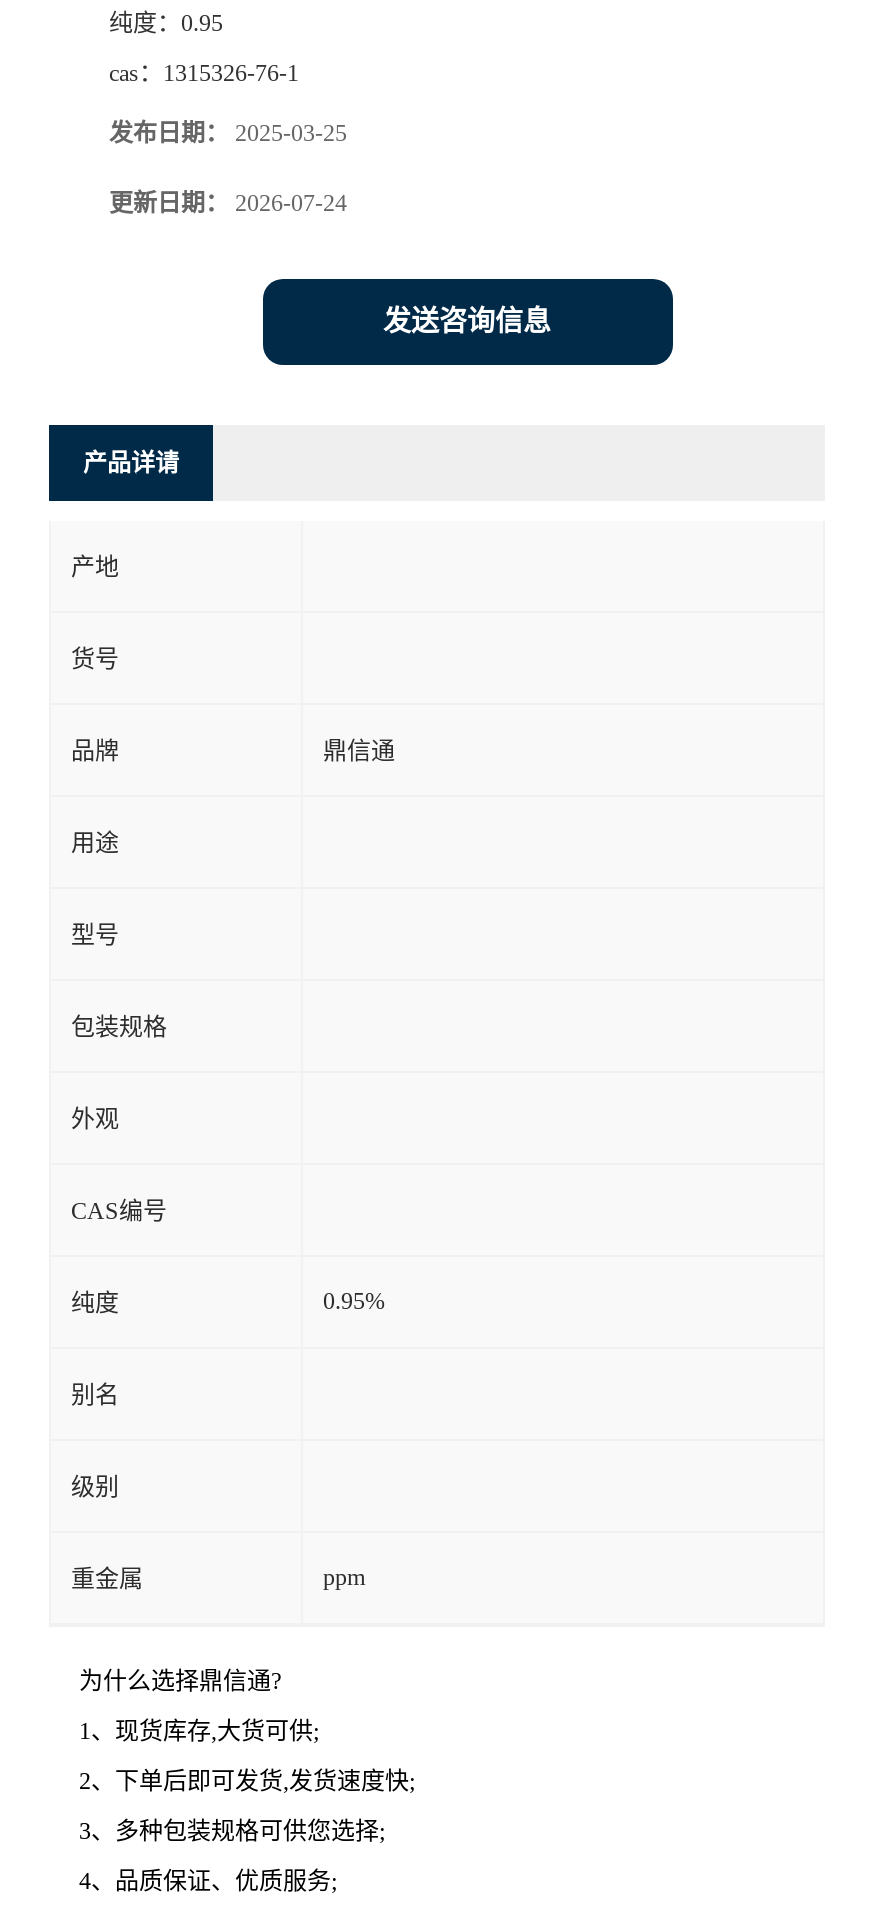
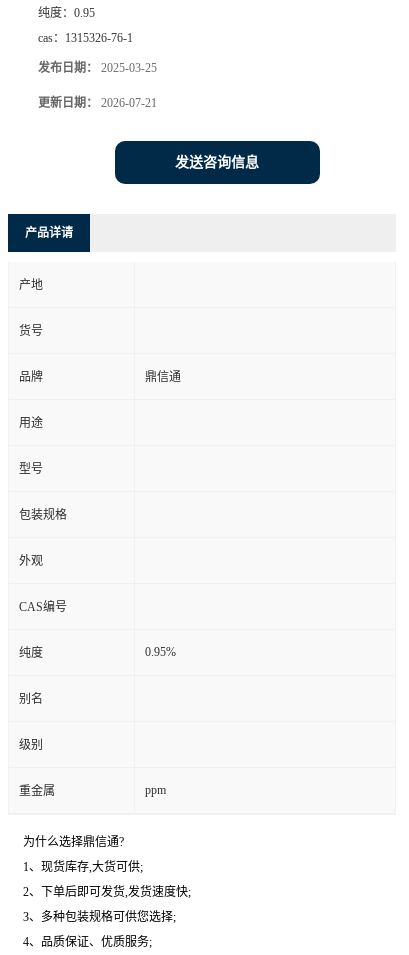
- 更新日期：2026-07-24
+ 更新日期：2026-07-21
